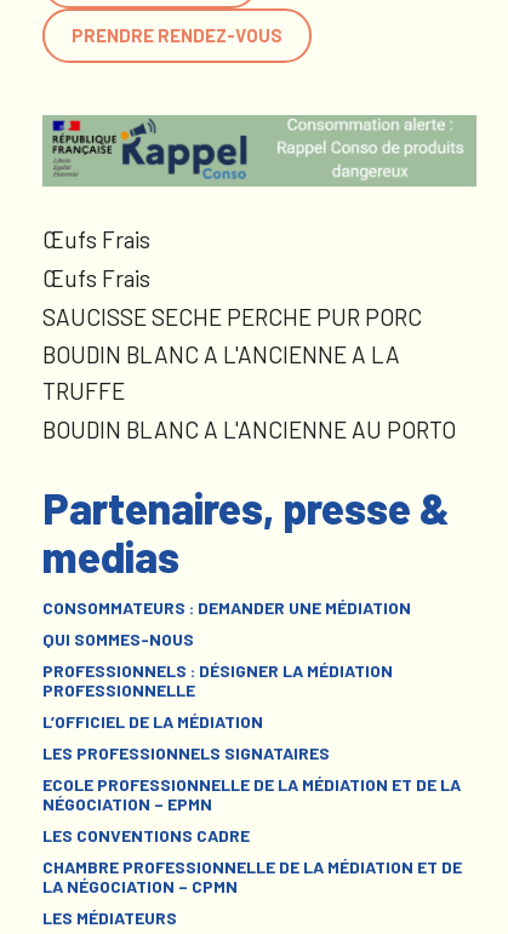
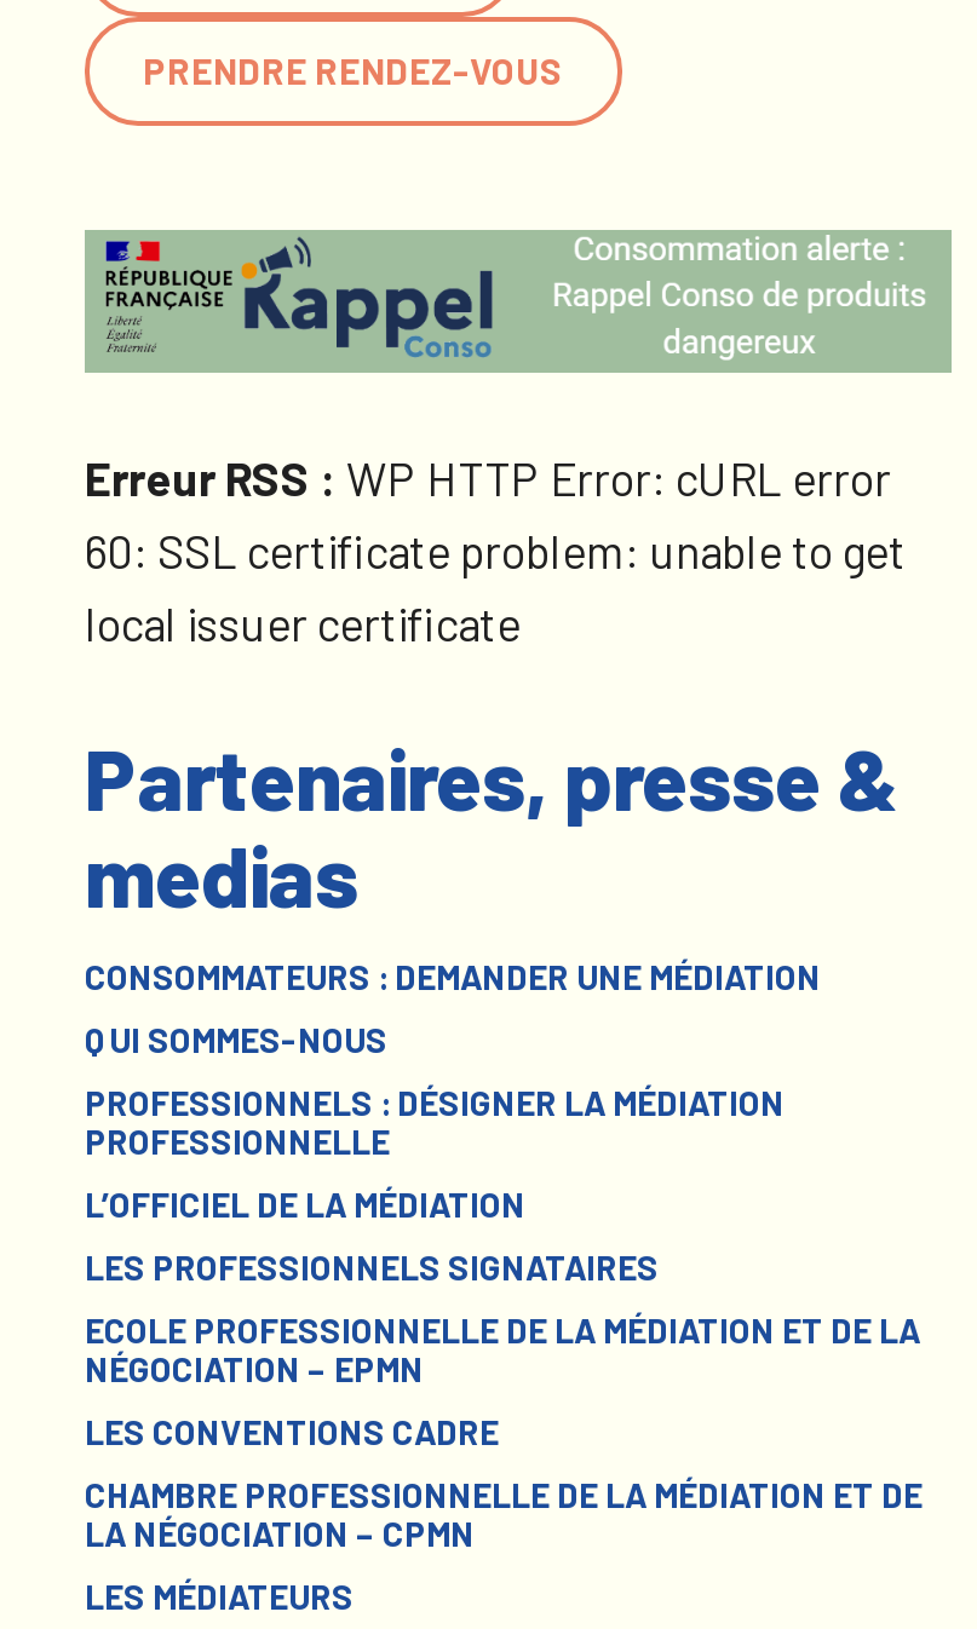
- Œufs Frais
- Œufs Frais
- SAUCISSE SECHE PERCHE PUR PORC
- BOUDIN BLANC A L'ANCIENNE A LA
- TRUFFE
- BOUDIN BLANC A L'ANCIENNE AU PORTO
+ Erreur RSS : WP HTTP Error: cURL error
+ 60: SSL certificate problem: unable to get
+ local issuer certificate
